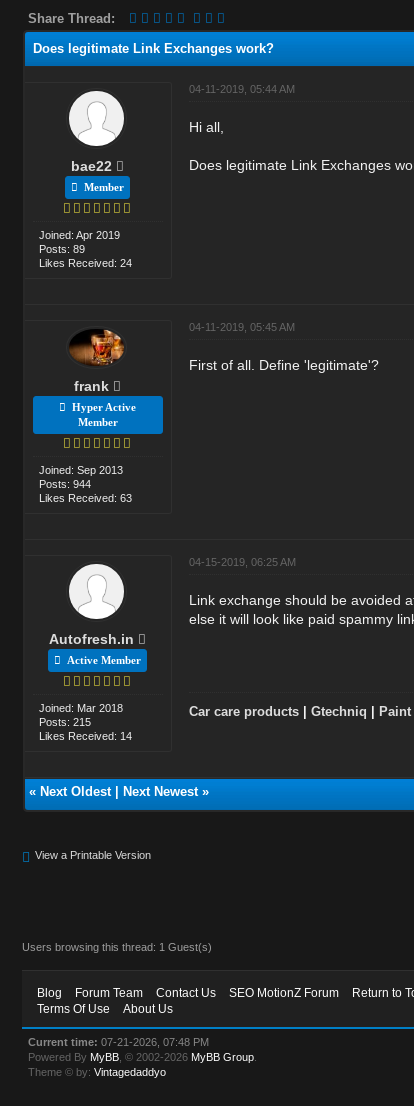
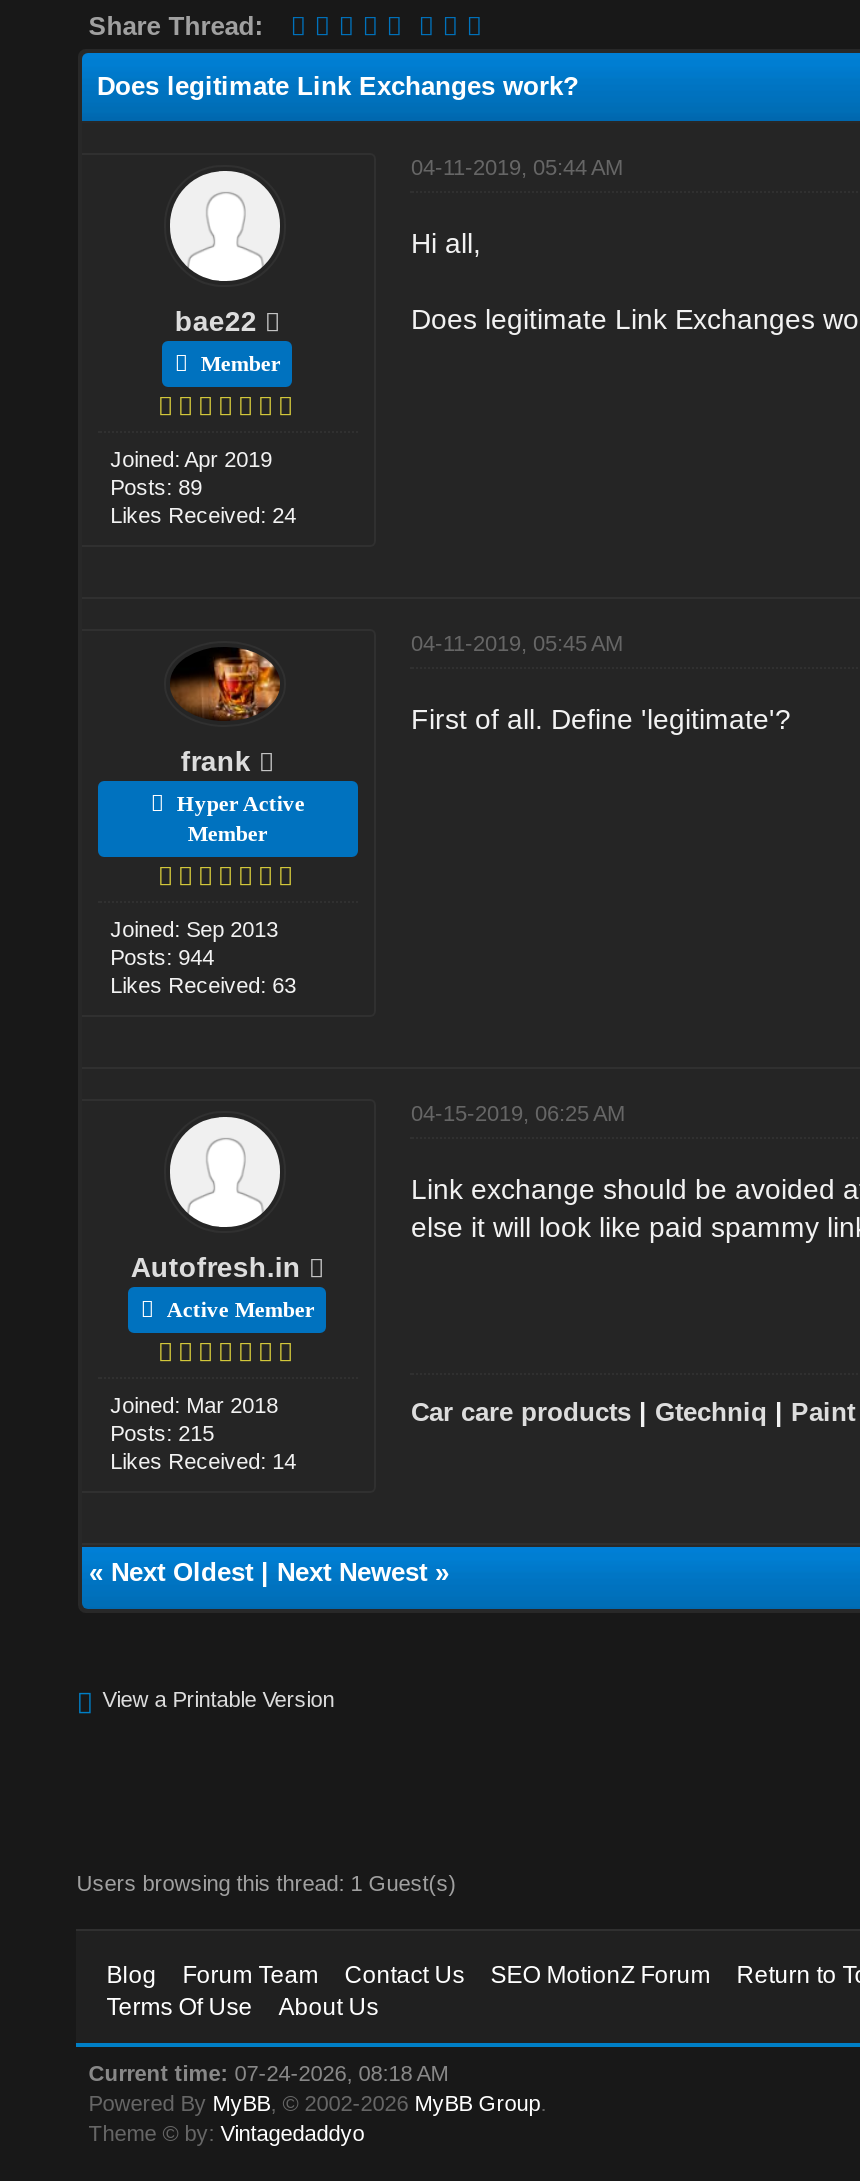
- Current time: 07-21-2026, 07:48 PM
+ Current time: 07-24-2026, 08:18 AM
